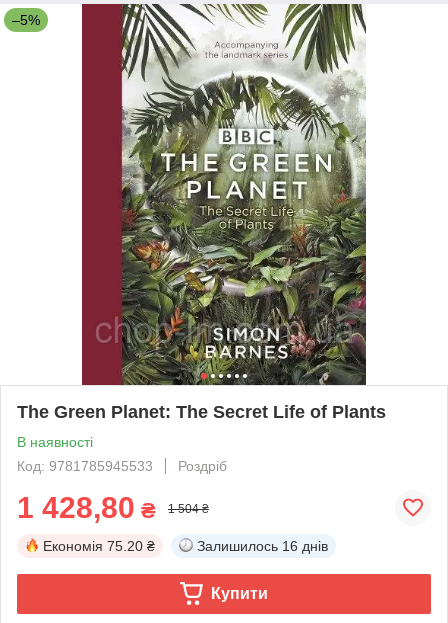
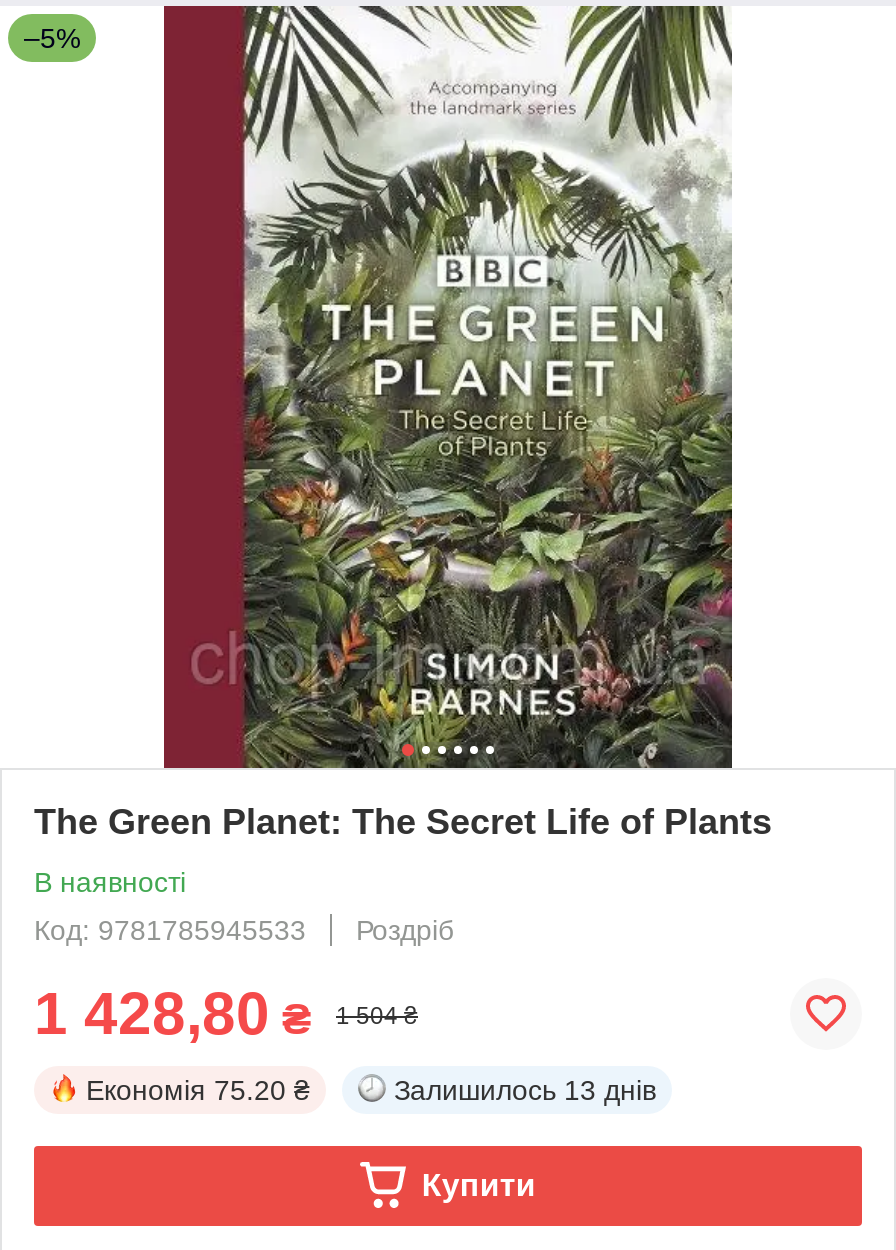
- Залишилось 16 днів
+ Залишилось 13 днів
